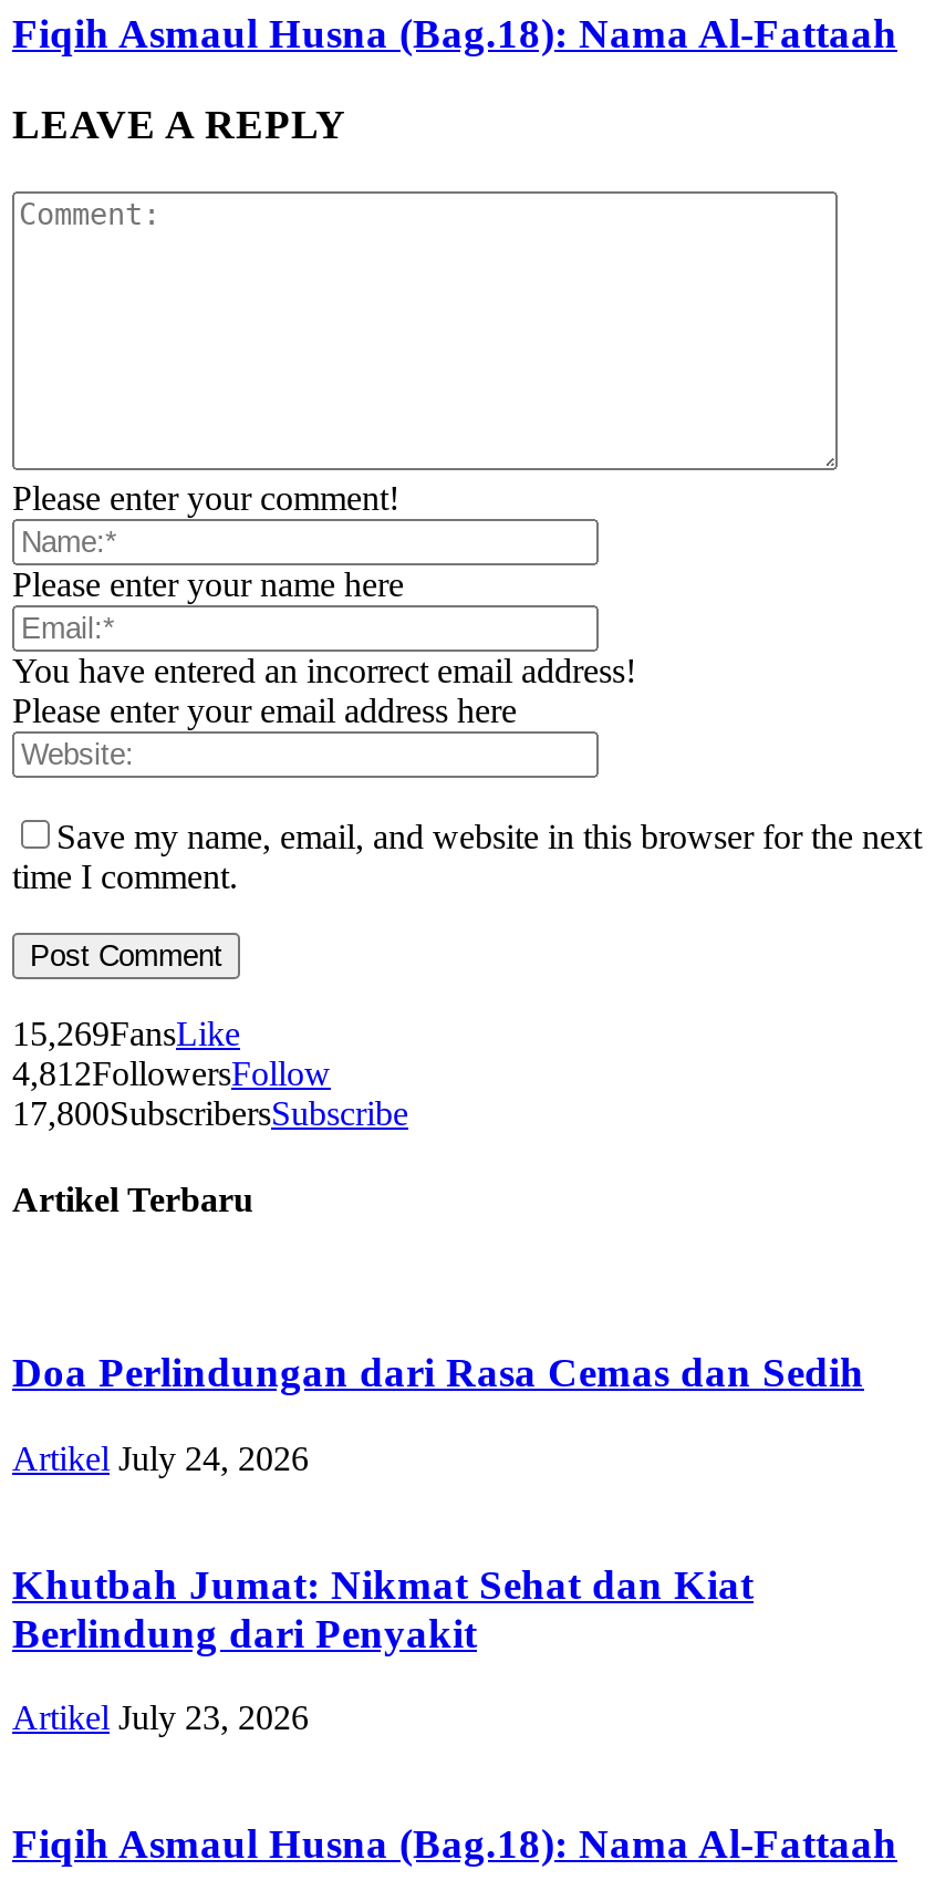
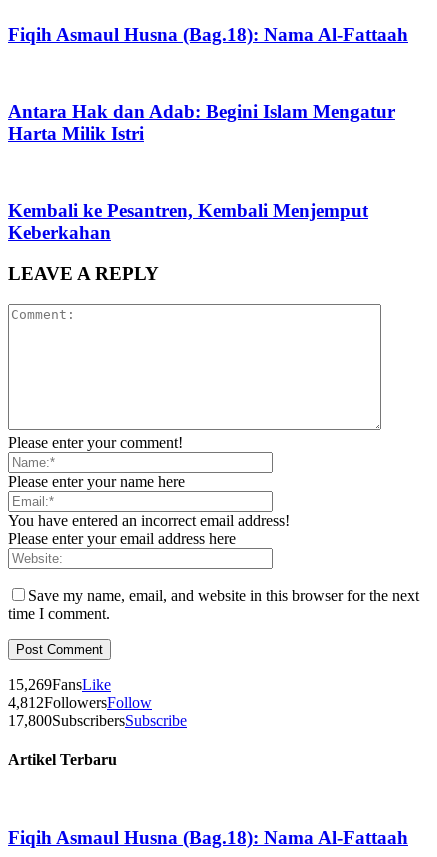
+ Antara Hak dan Adab: Begini Islam Mengatur
+ Harta Milik Istri

+ Kembali ke Pesantren, Kembali Menjemput
+ Keberkahan

moved down: LEAVE A REPLY | Please enter your comment! | Please enter your name here | ... | 17,800SubscribersSubscribe | Artikel Terbaru

- Doa Perlindungan dari Rasa Cemas dan Sedih
- Artikel July 24, 2026
- Khutbah Jumat: Nikmat Sehat dan Kiat
- Berlindung dari Penyakit
- Artikel July 23, 2026
